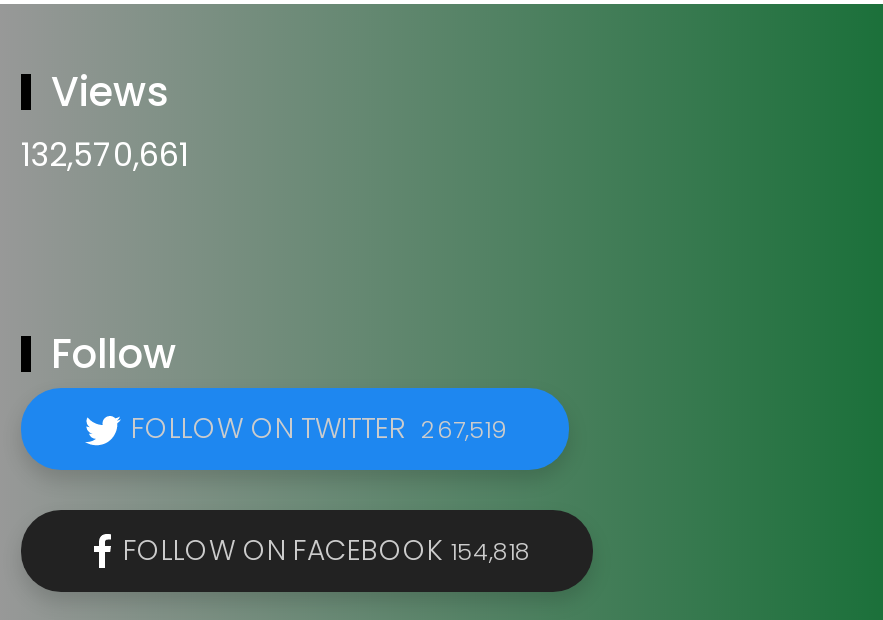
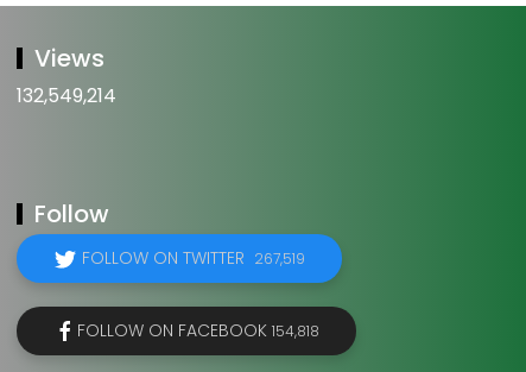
- 132,570,661
+ 132,549,214
